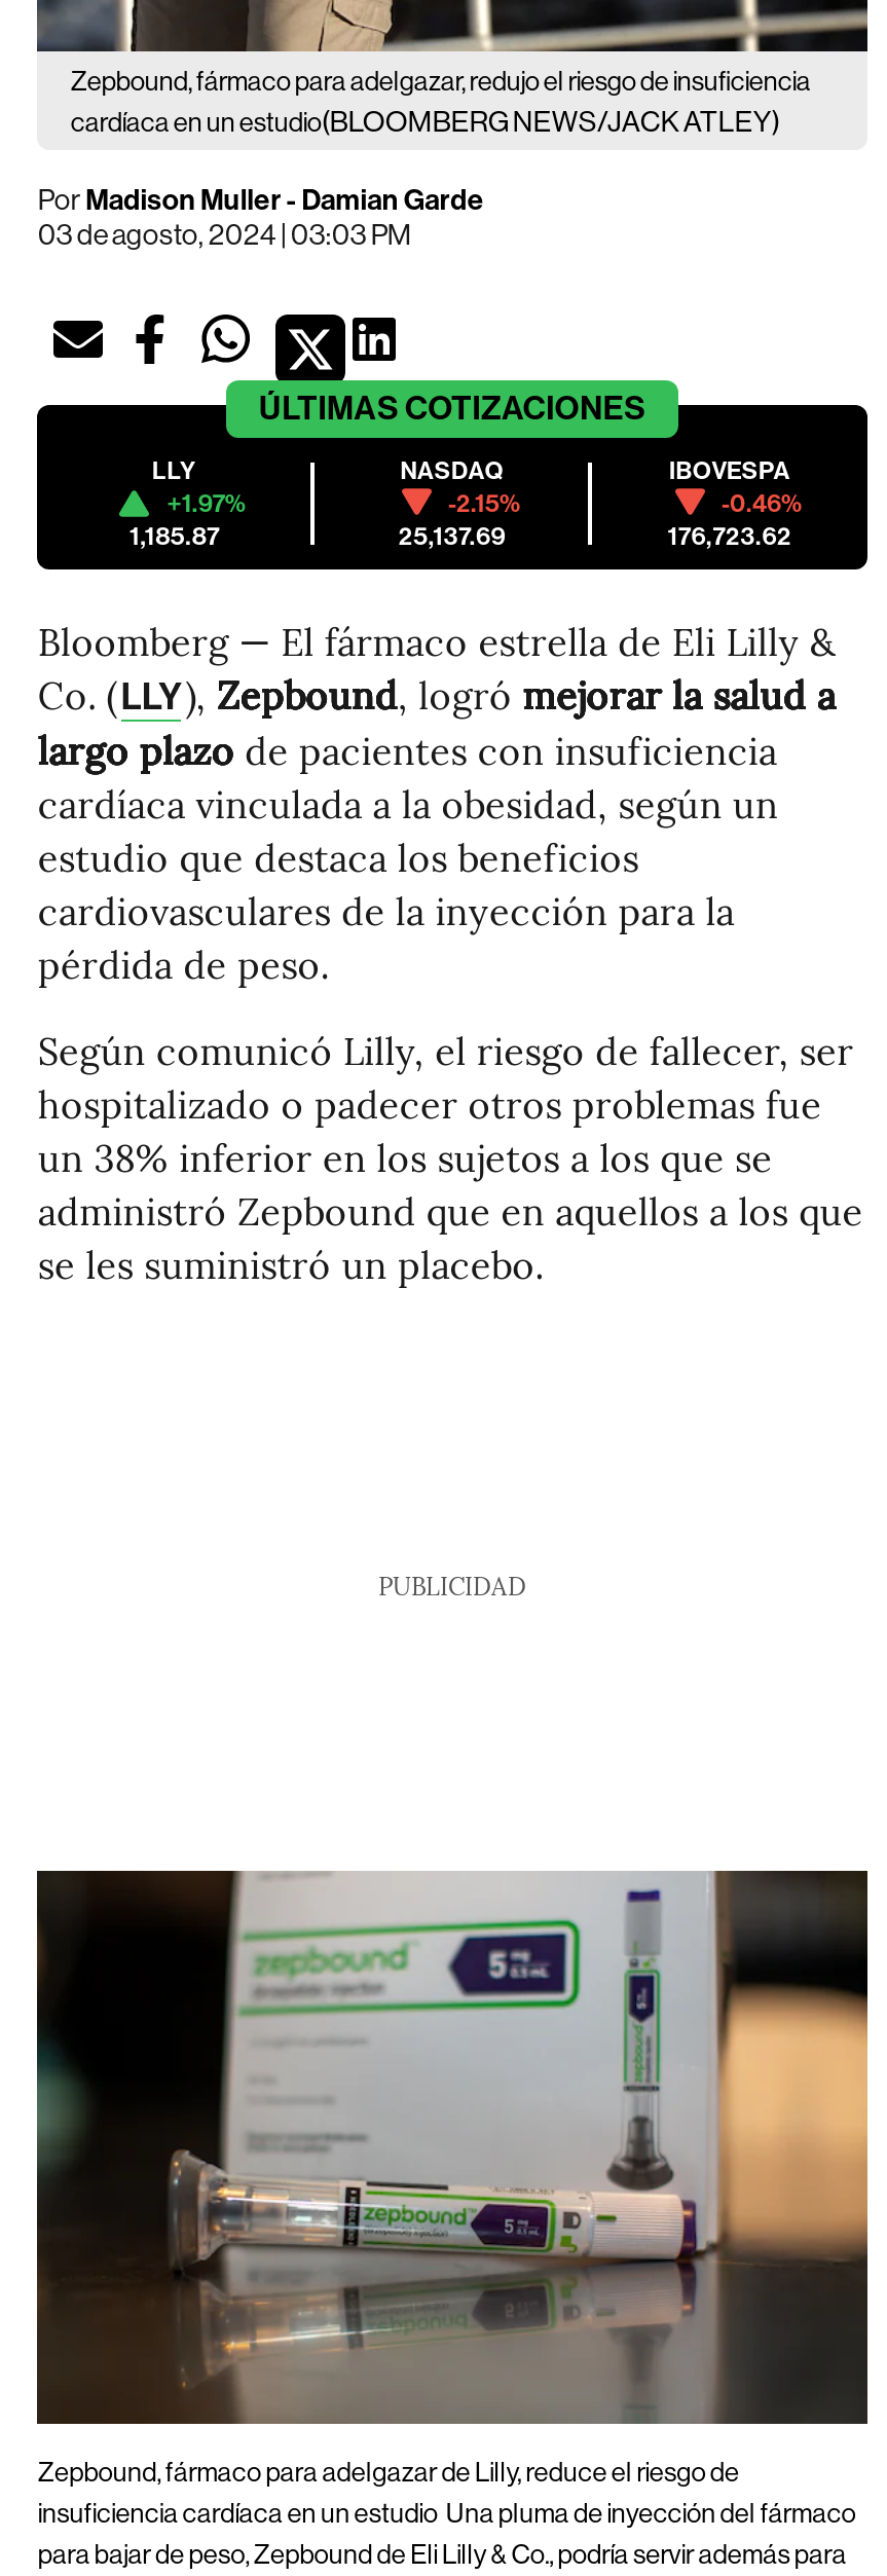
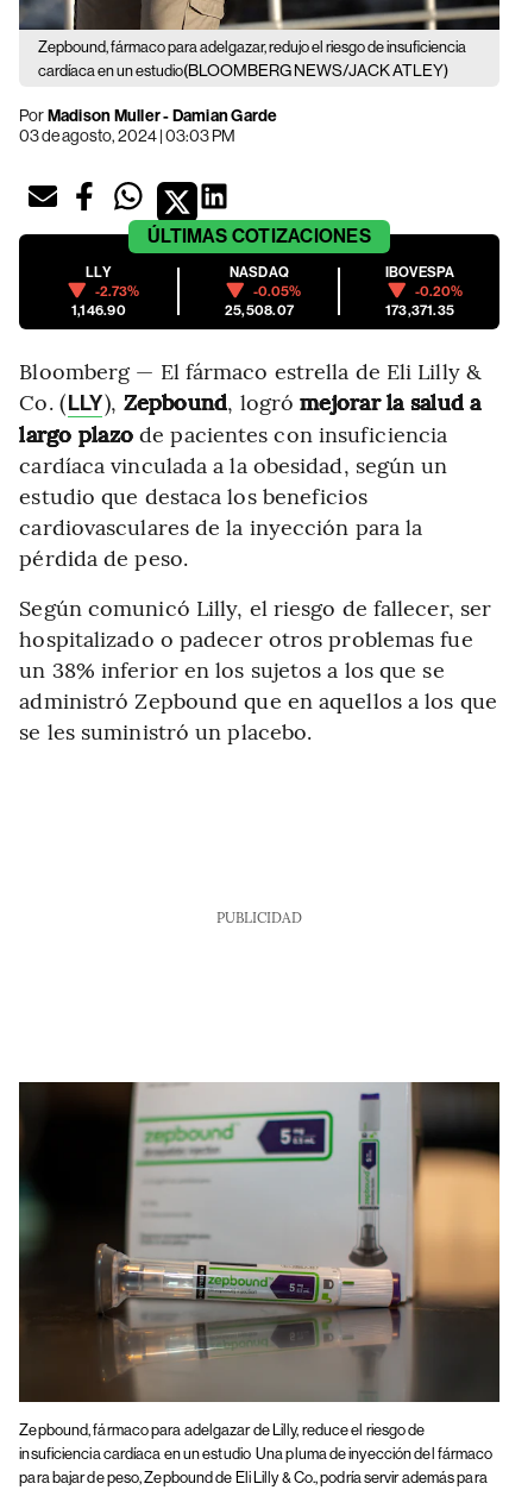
- +1.97%
+ -2.73%

- -2.15%
+ -0.05%

- -0.46%
+ -0.20%

- 1,185.87
+ 1,146.90

- 25,137.69
+ 25,508.07

- 176,723.62
+ 173,371.35
